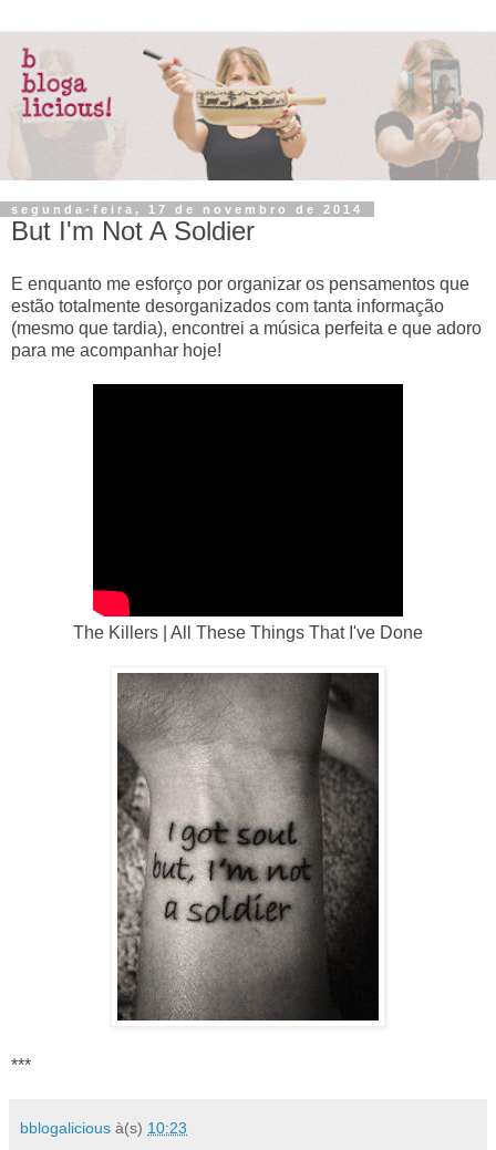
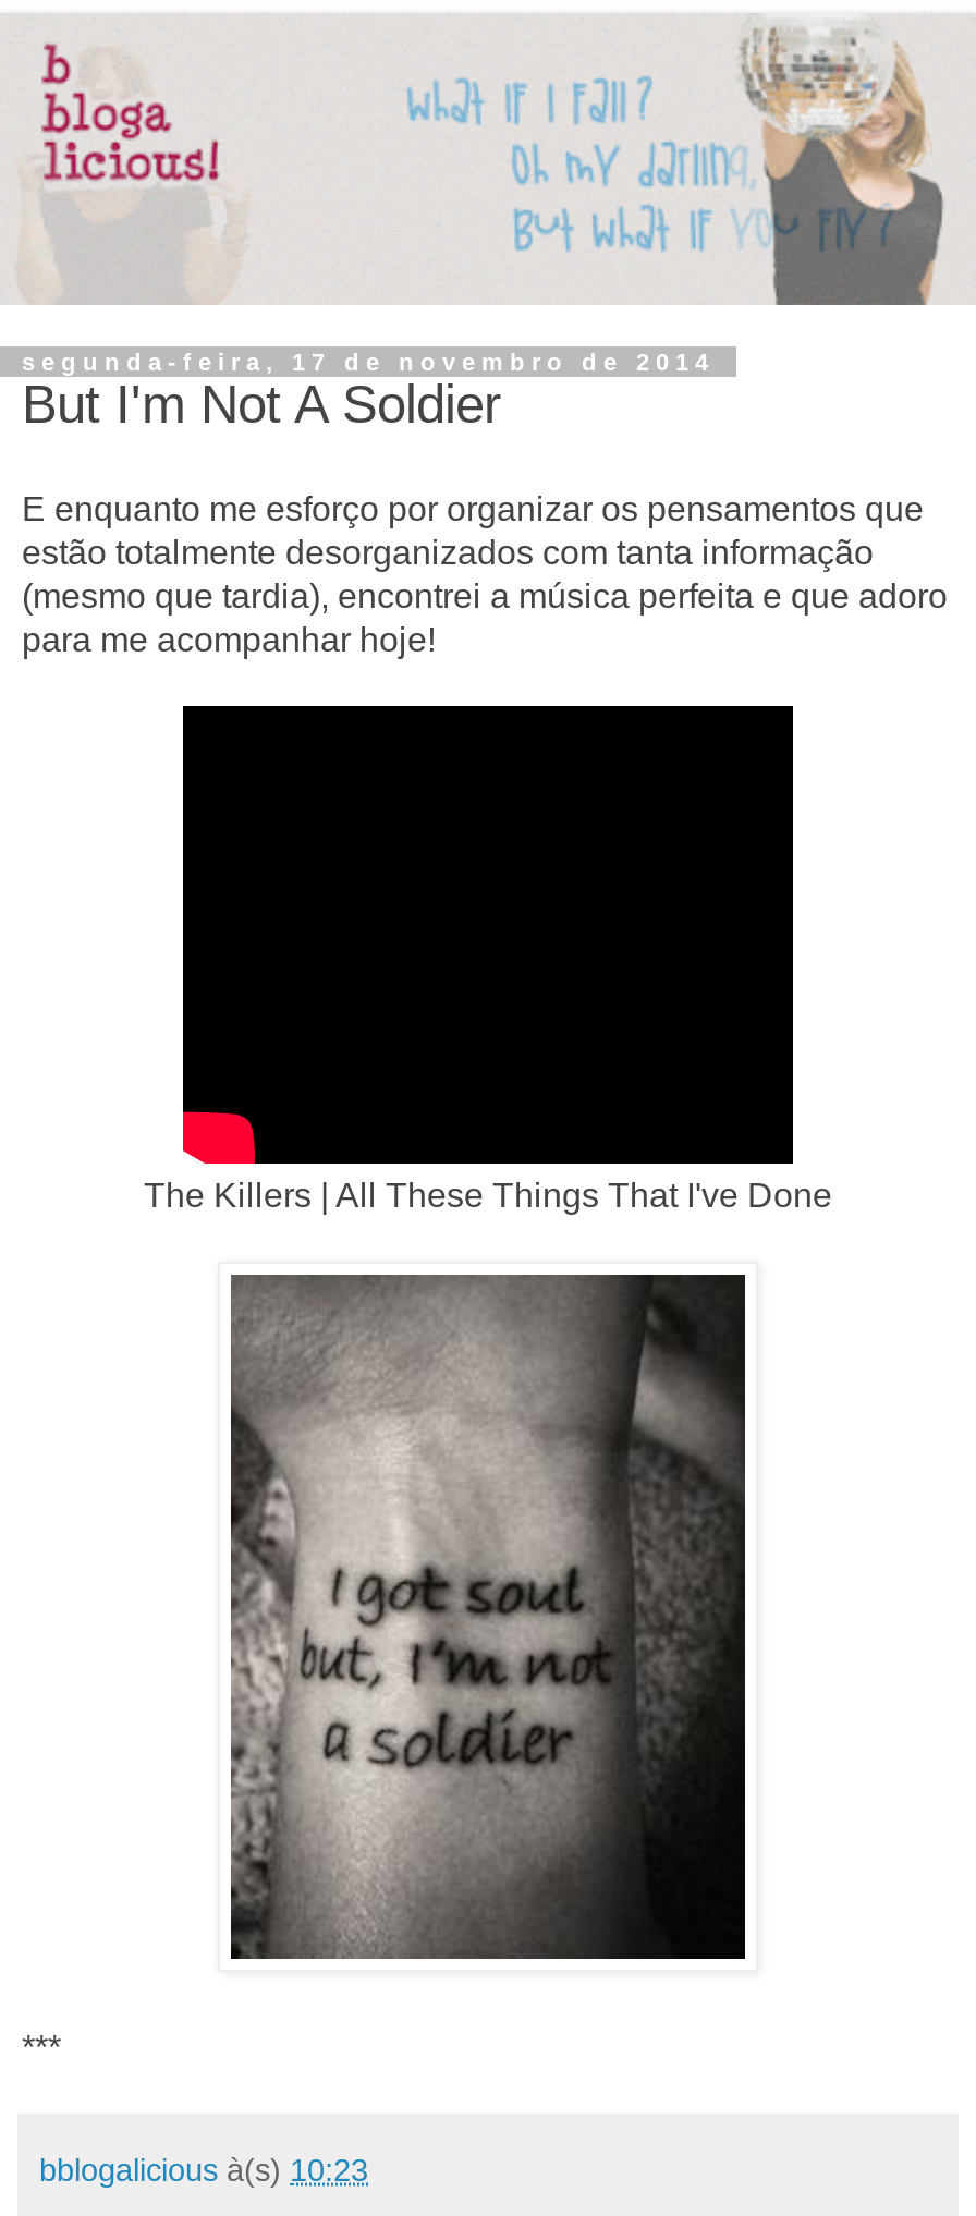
- [image]
+ [image]
